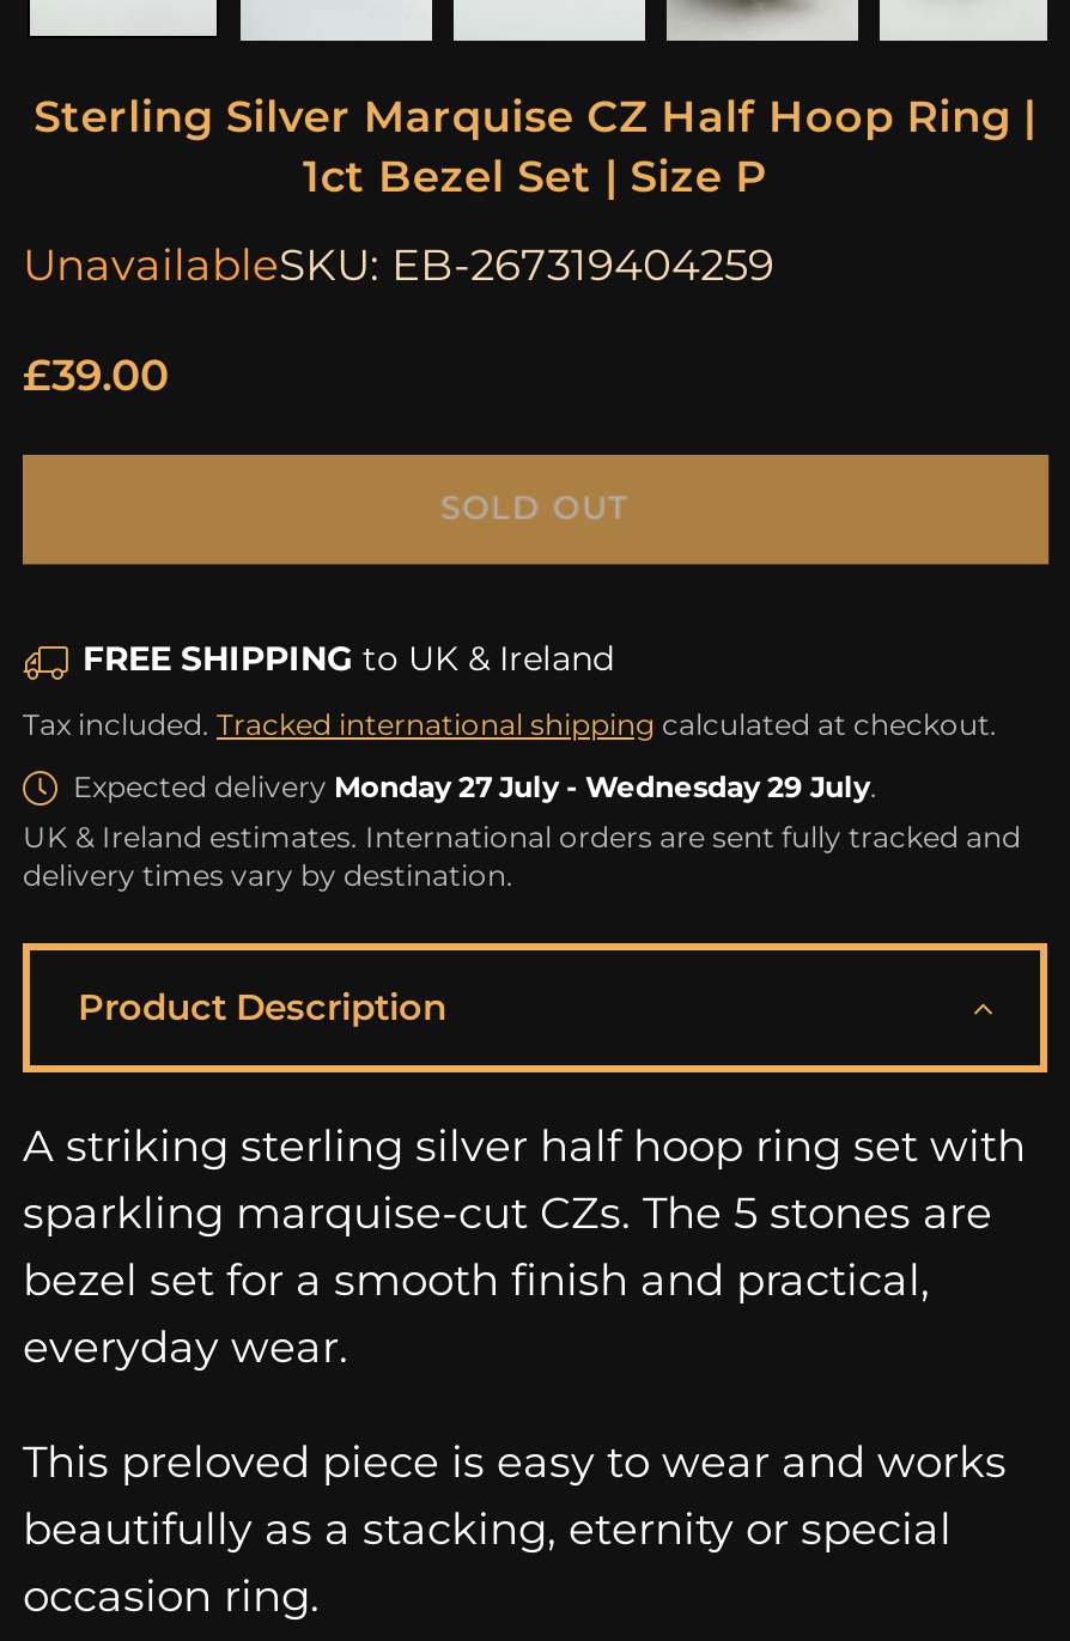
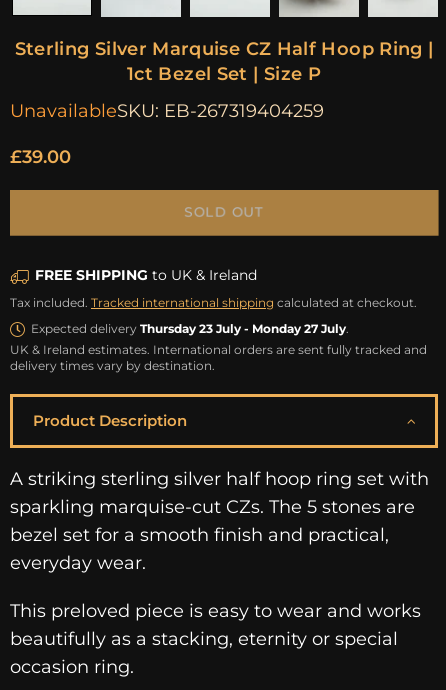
- Expected delivery Monday 27 July - Wednesday 29 July.
+ Expected delivery Thursday 23 July - Monday 27 July.
